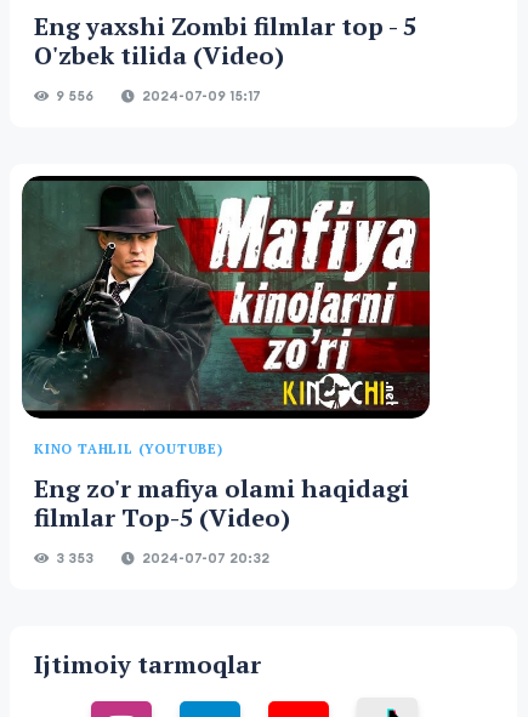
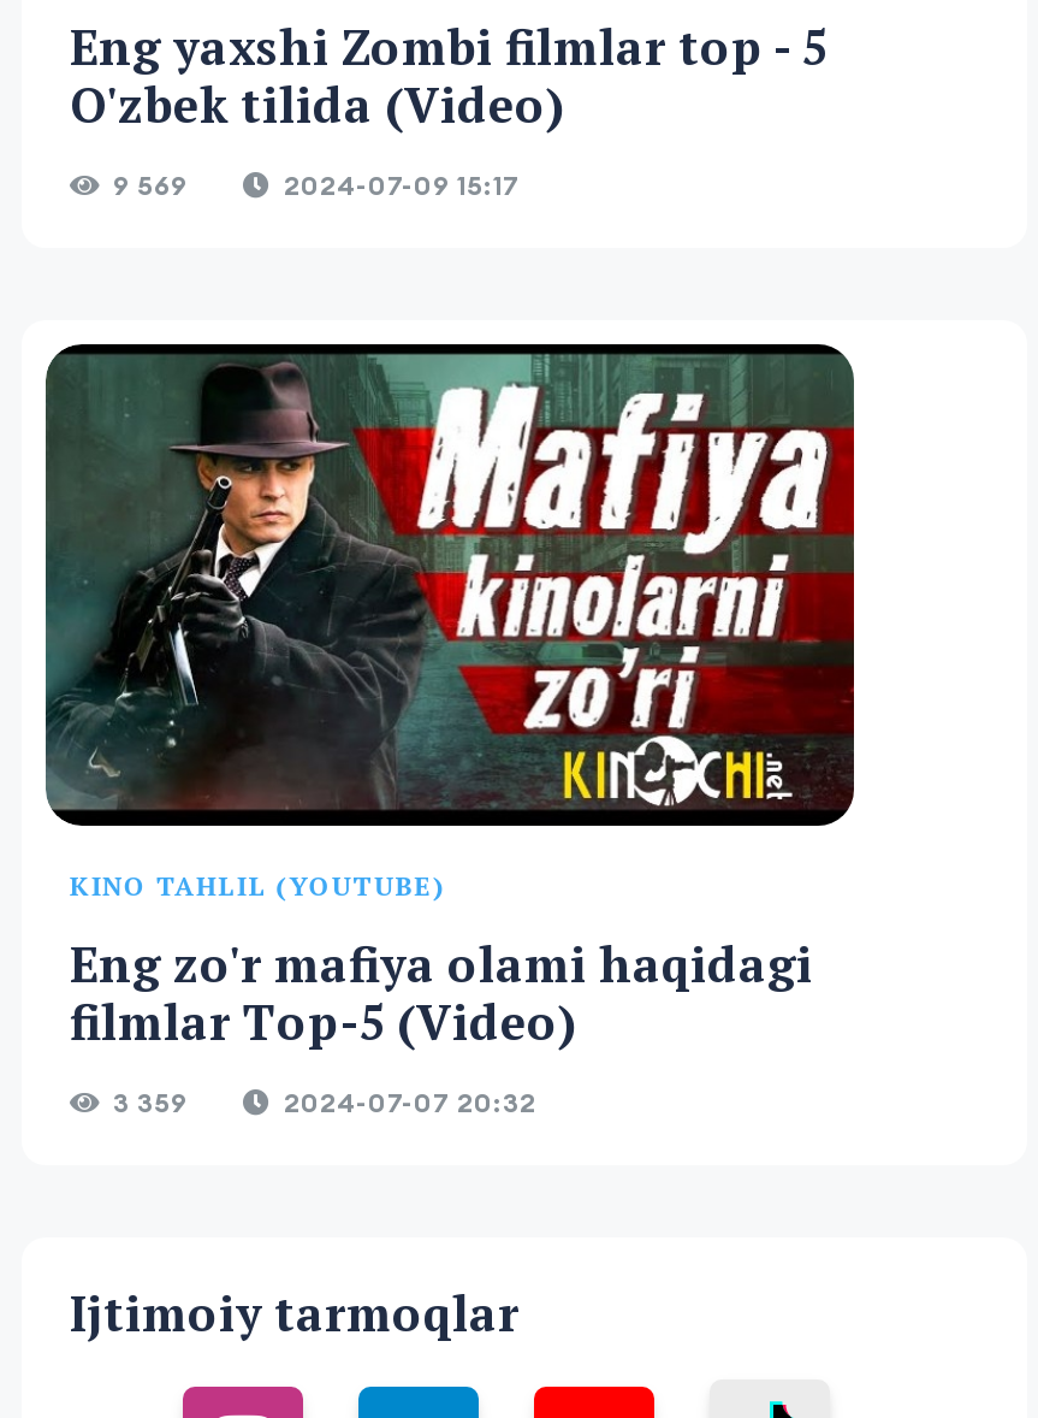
- 9 556
+ 9 569

- 3 353
+ 3 359
